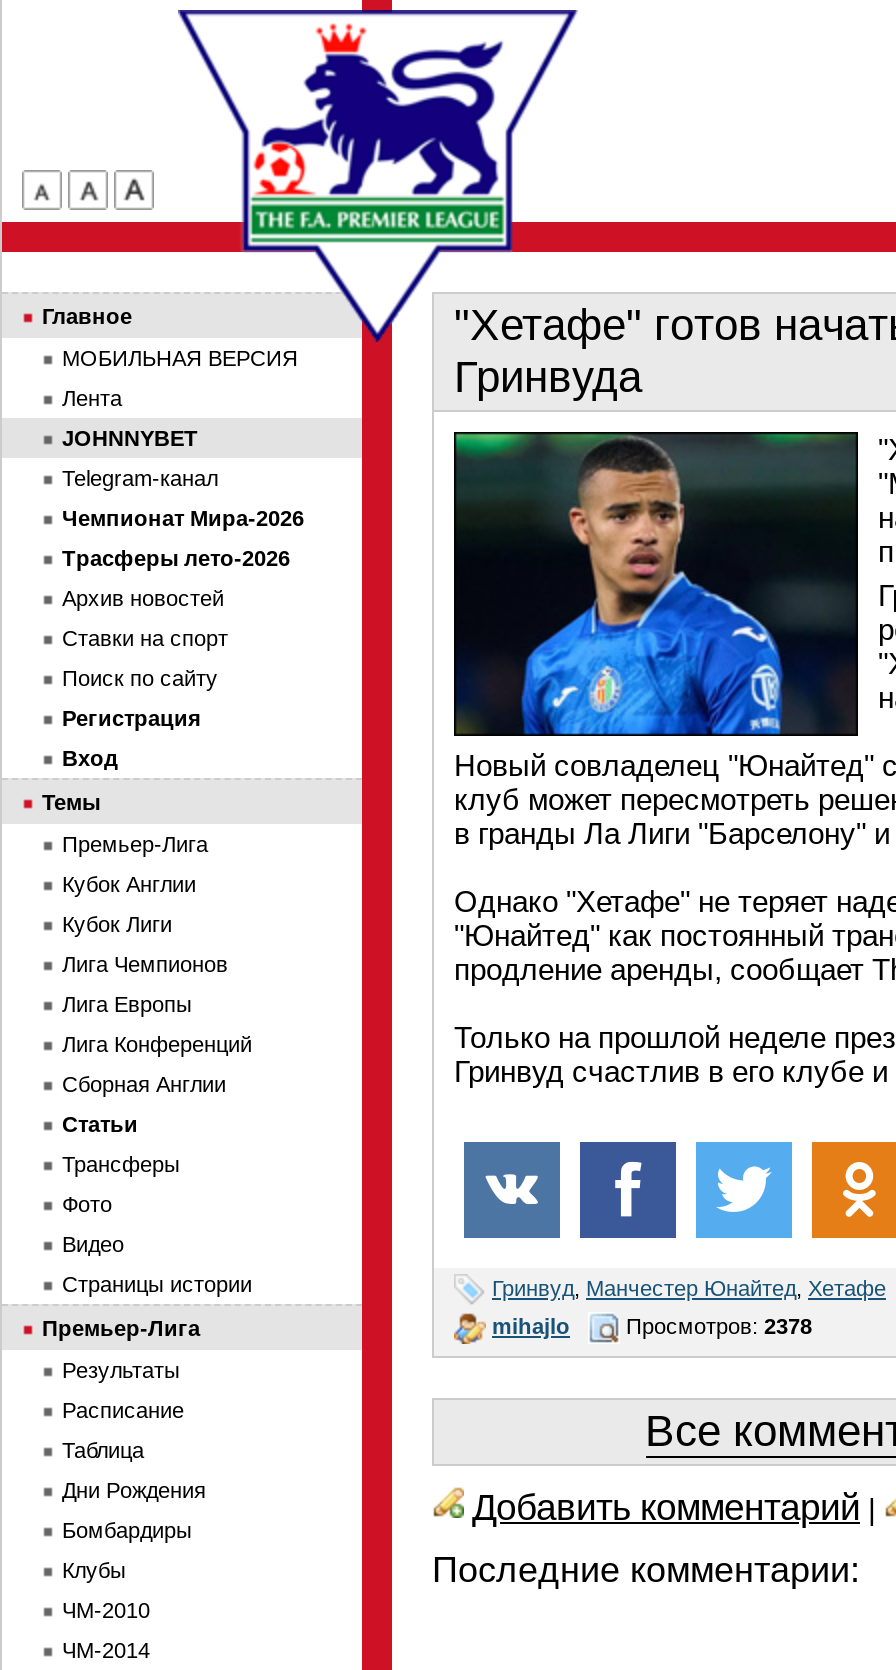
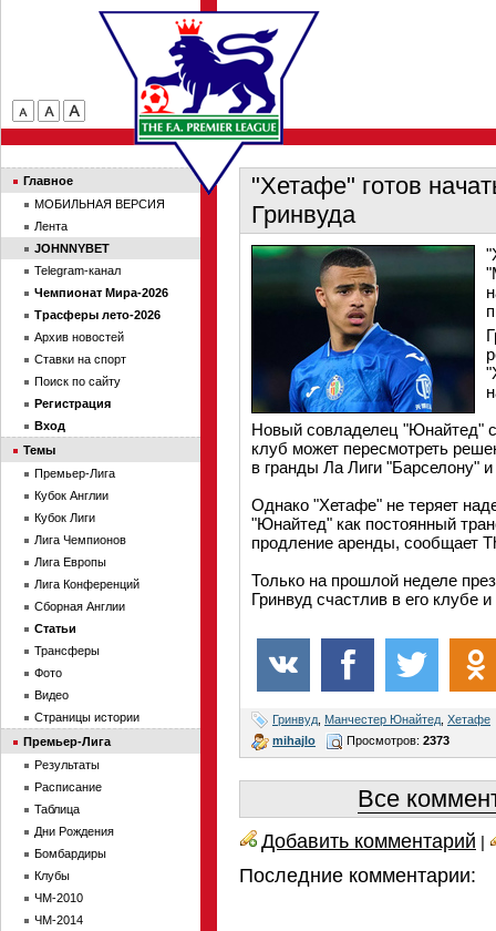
- Просмотров: 2378
+ Просмотров: 2373
